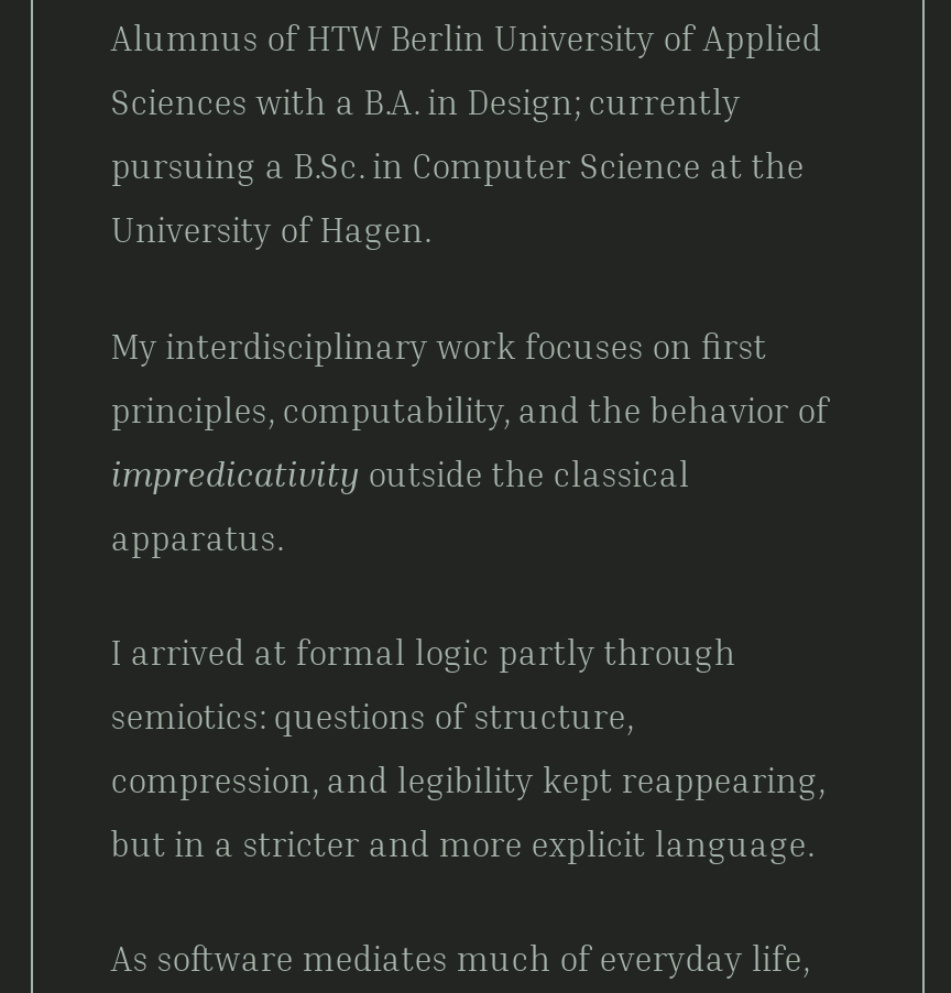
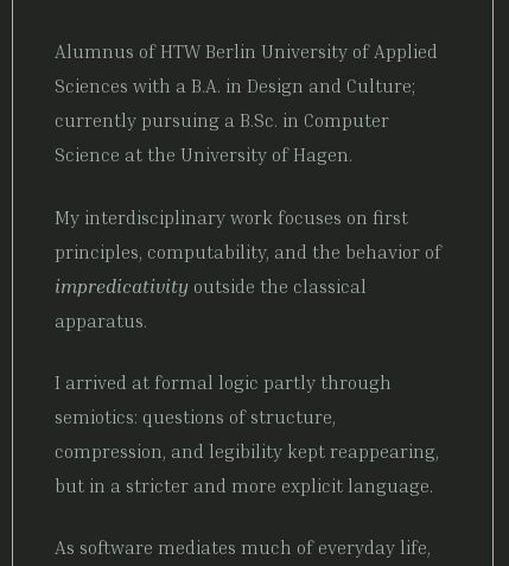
- Sciences with a B.A. in Design; currently
+ Sciences with a B.A. in Design and Culture;

- pursuing a B.Sc. in Computer Science at the
+ currently pursuing a B.Sc. in Computer

- University of Hagen.
+ Science at the University of Hagen.
